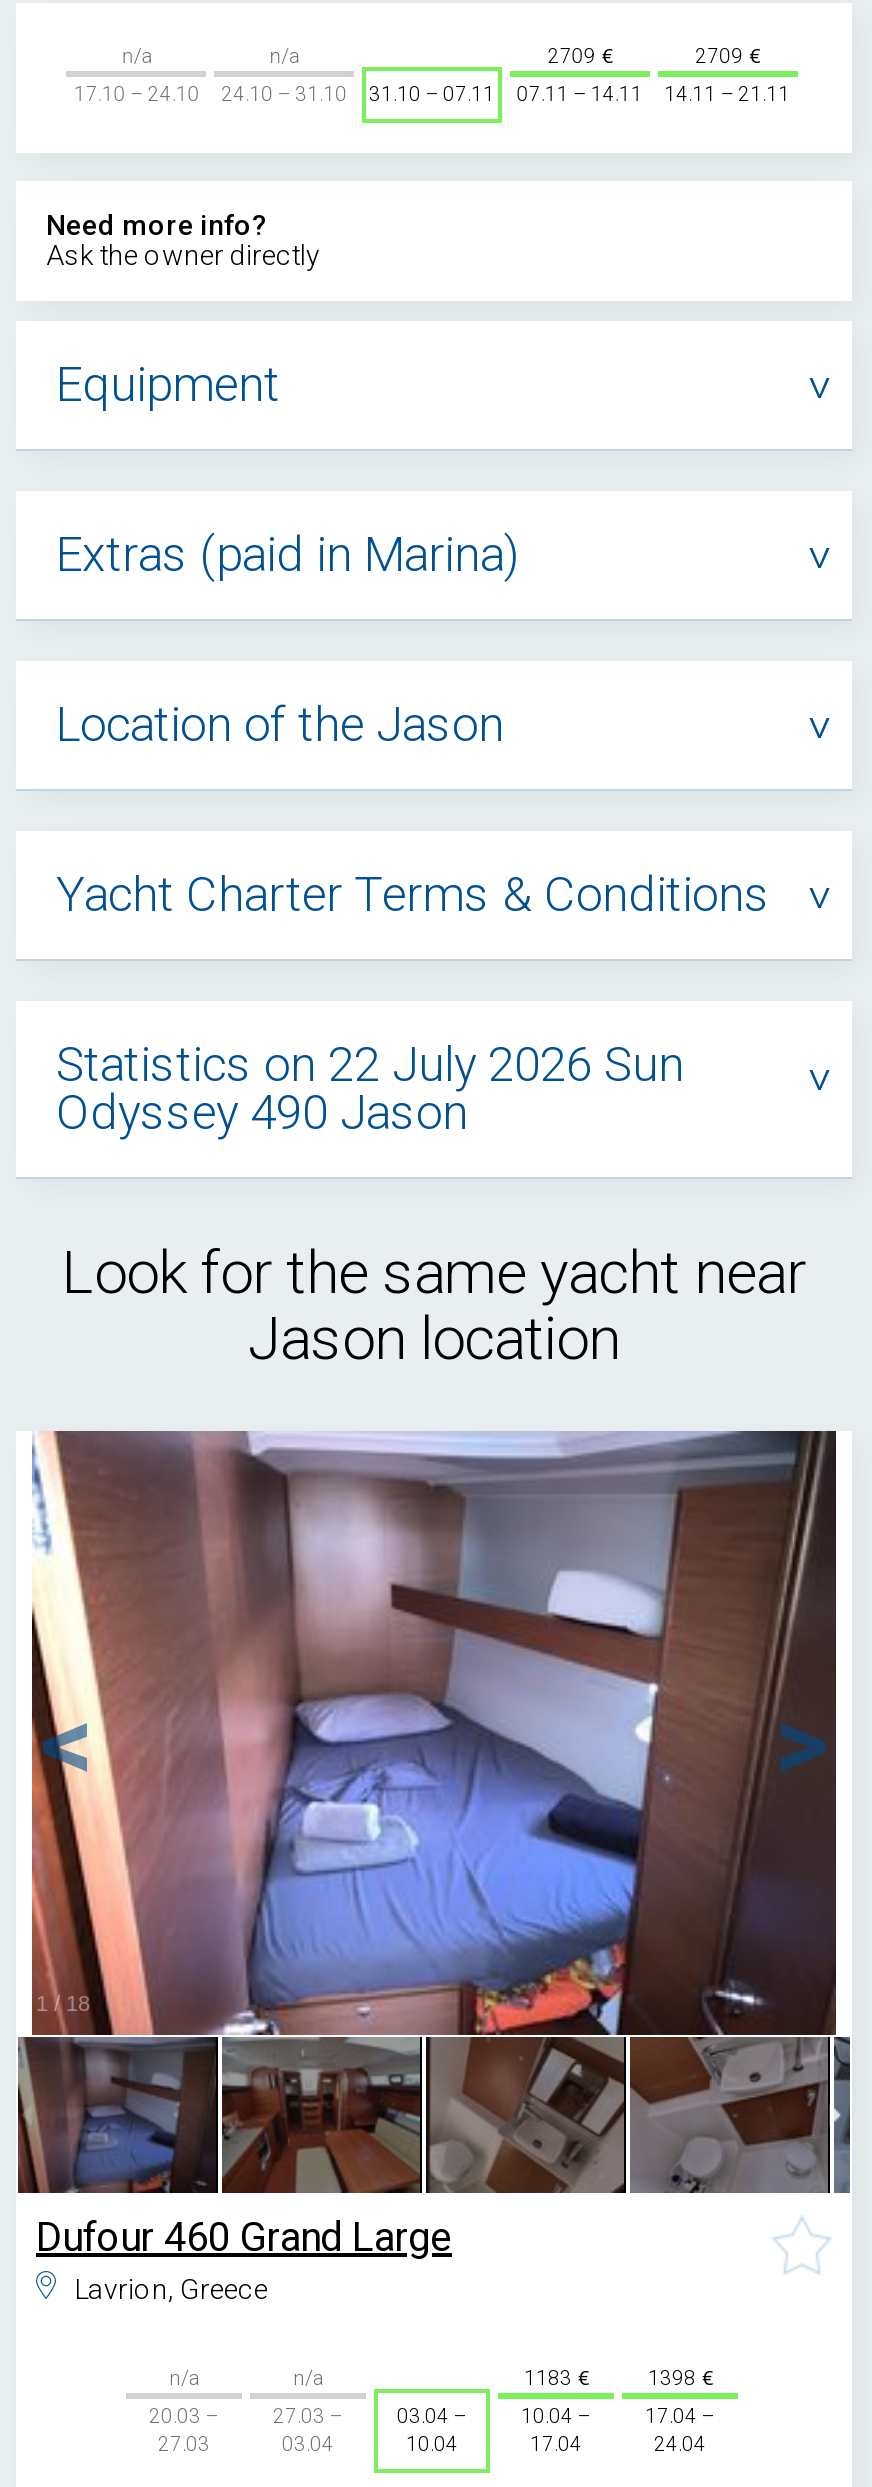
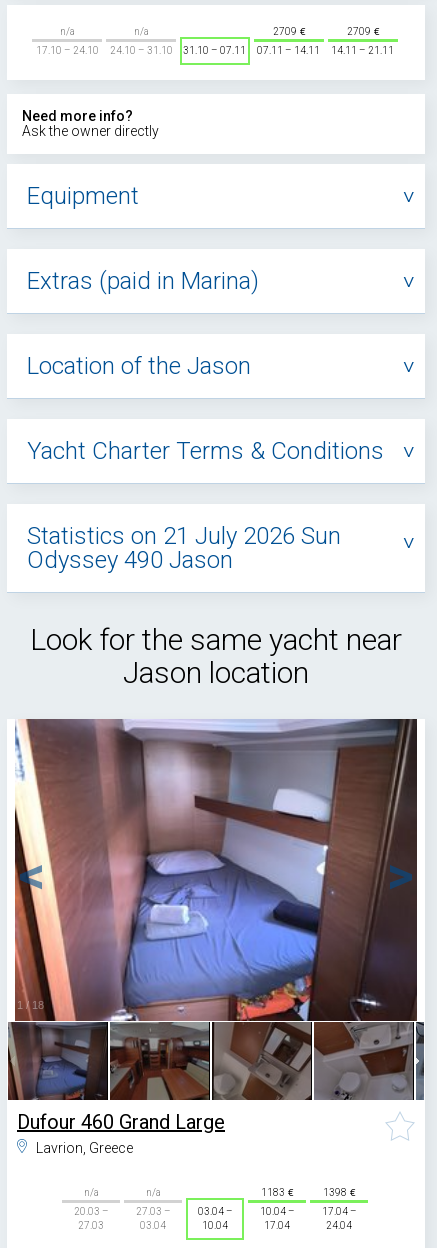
- Statistics on 22 July 2026 Sun
+ Statistics on 21 July 2026 Sun
